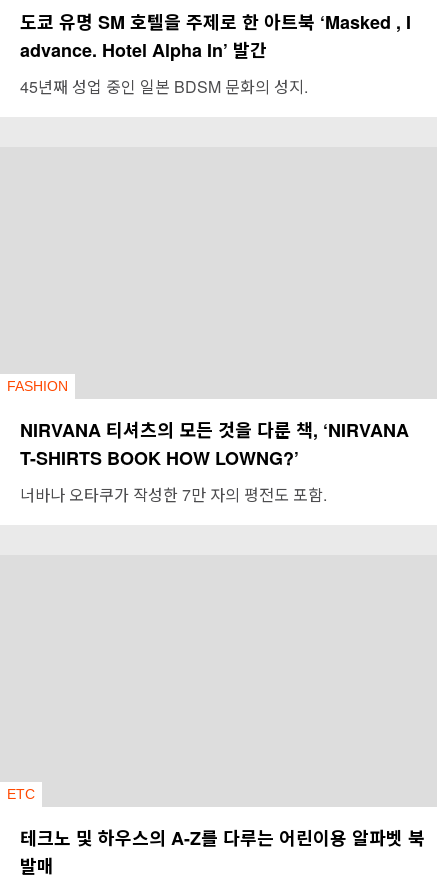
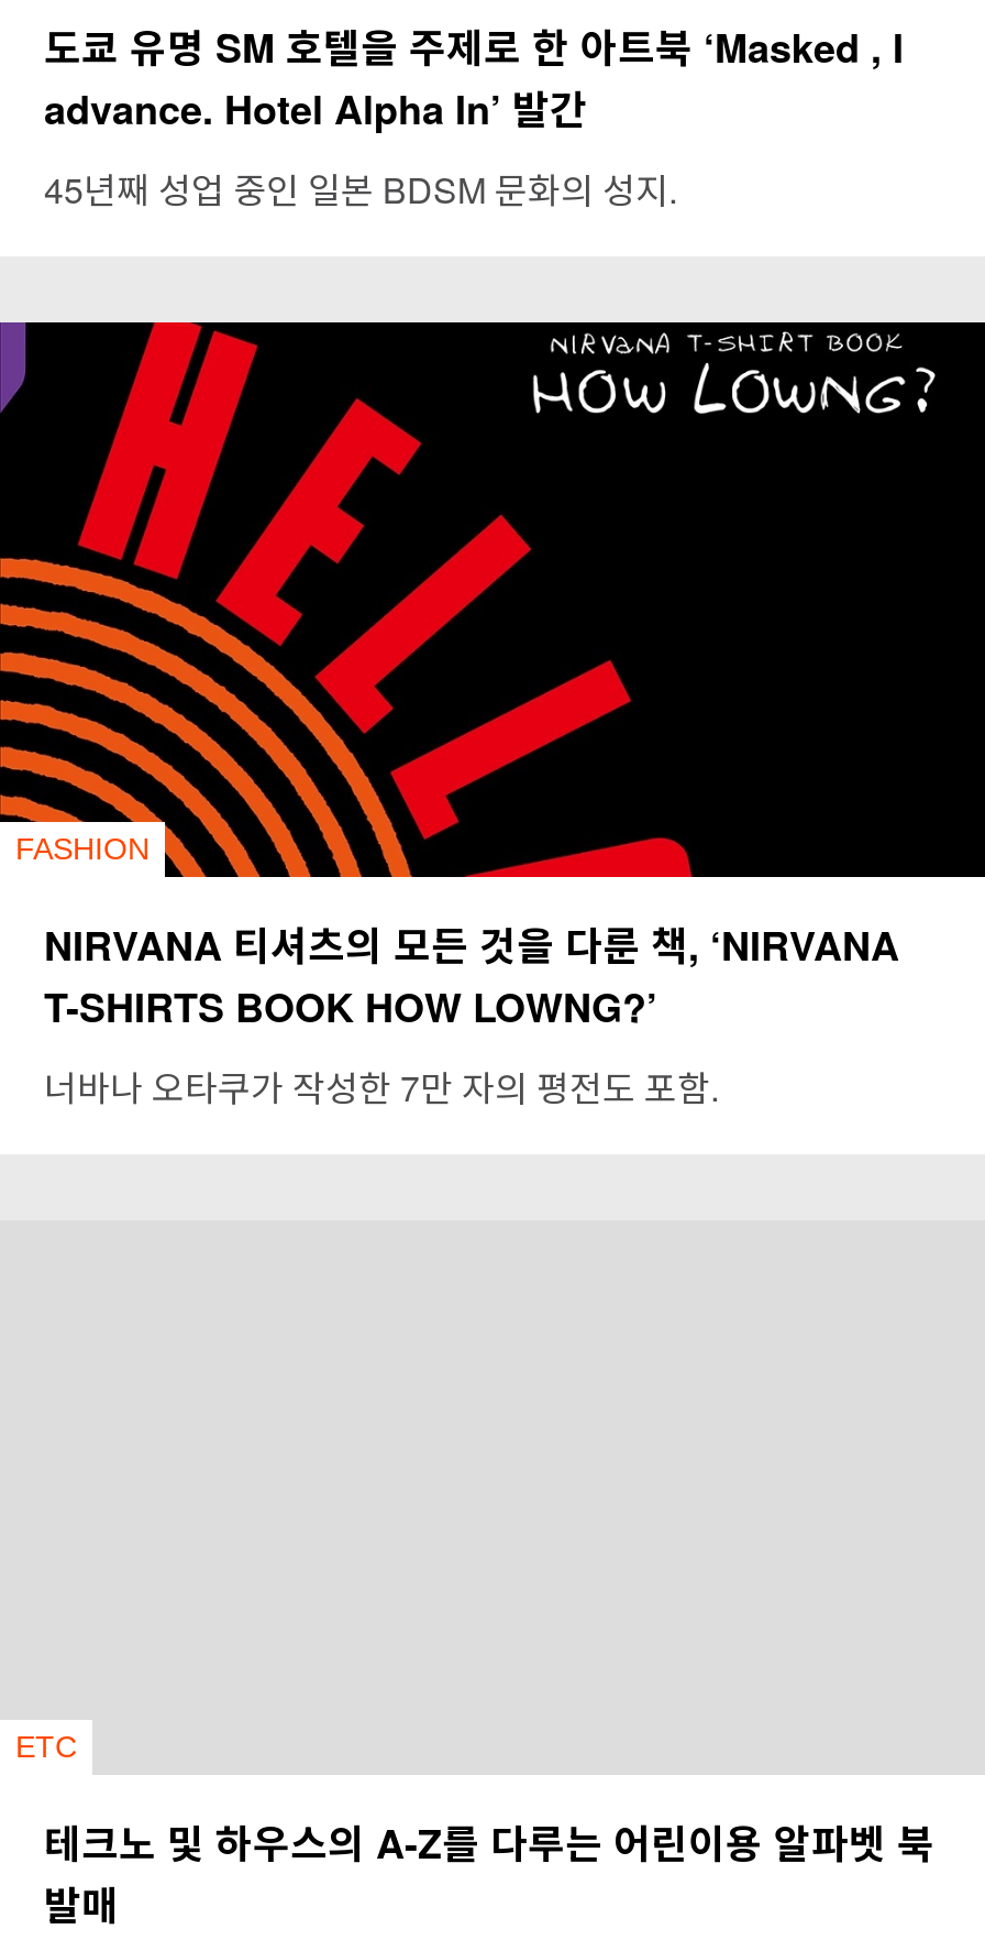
+ [image]
